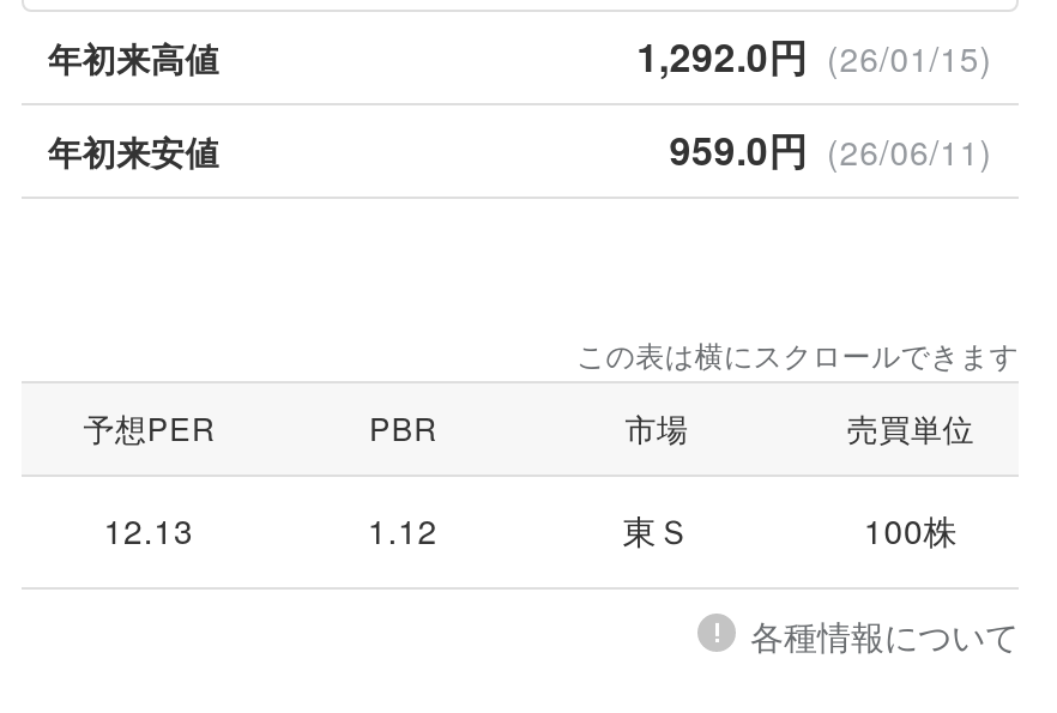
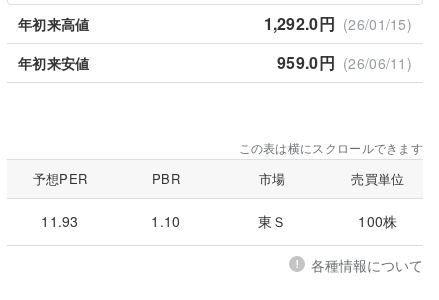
- 12.13
+ 11.93

- 1.12
+ 1.10
